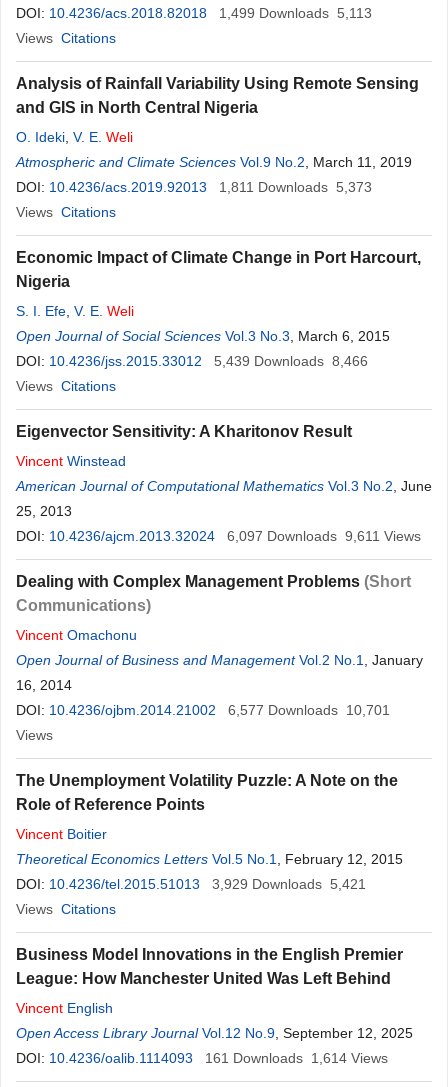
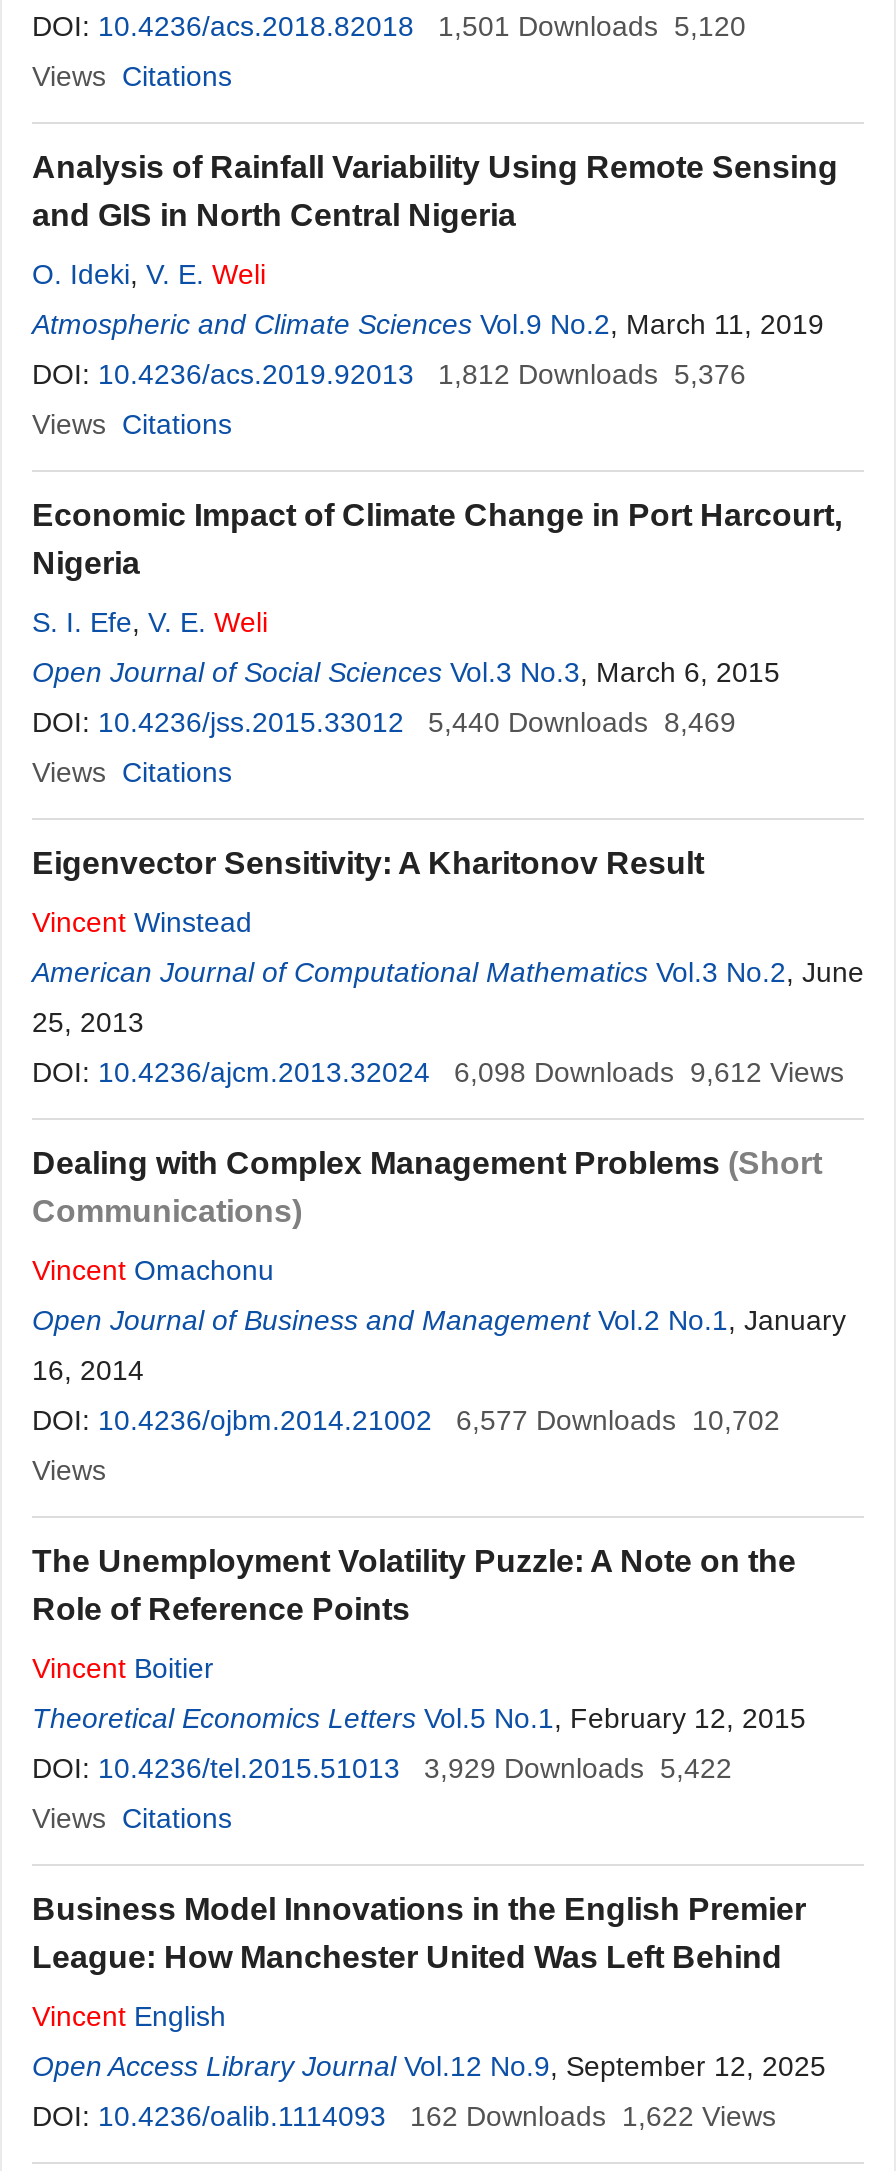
- DOI: 10.4236/acs.2018.82018 1,499 Downloads 5,113
+ DOI: 10.4236/acs.2018.82018 1,501 Downloads 5,120

- DOI: 10.4236/acs.2019.92013 1,811 Downloads 5,373
+ DOI: 10.4236/acs.2019.92013 1,812 Downloads 5,376

- DOI: 10.4236/jss.2015.33012 5,439 Downloads 8,466
+ DOI: 10.4236/jss.2015.33012 5,440 Downloads 8,469

- 6,097 Downloads 9,611 Views
+ 6,098 Downloads 9,612 Views

- DOI: 10.4236/ojbm.2014.21002 6,577 Downloads 10,701
+ DOI: 10.4236/ojbm.2014.21002 6,577 Downloads 10,702

- DOI: 10.4236/tel.2015.51013 3,929 Downloads 5,421
+ DOI: 10.4236/tel.2015.51013 3,929 Downloads 5,422

- 161 Downloads 1,614 Views
+ 162 Downloads 1,622 Views
